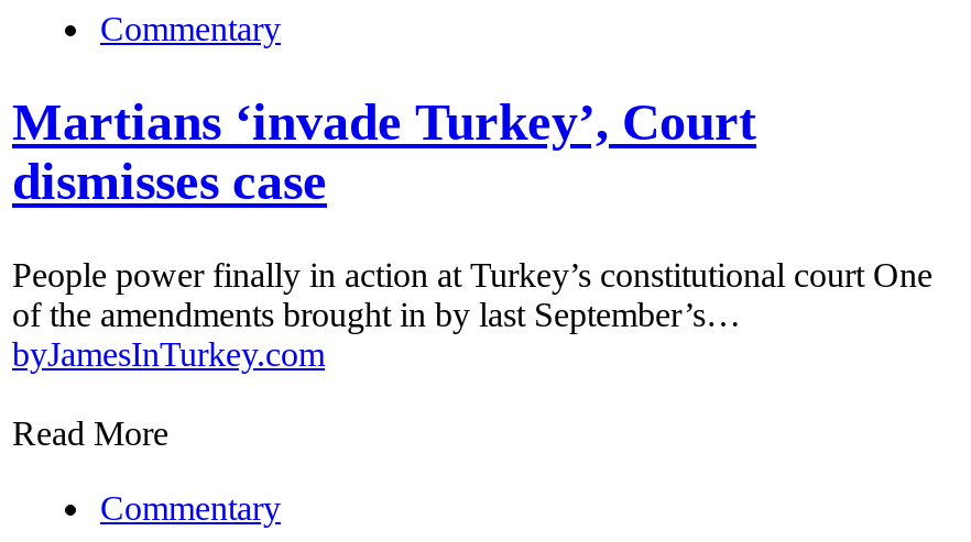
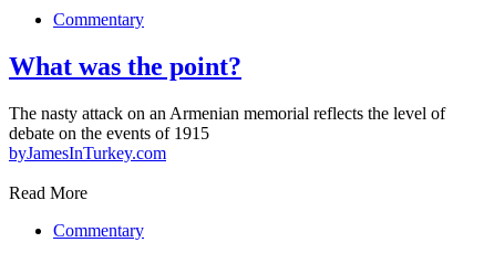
- Martians ‘invade Turkey’, Court
- dismisses case
+ What was the point?

- People power finally in action at Turkey’s constitutional court One
- of the amendments brought in by last September’s…
+ The nasty attack on an Armenian memorial reflects the level of
+ debate on the events of 1915
